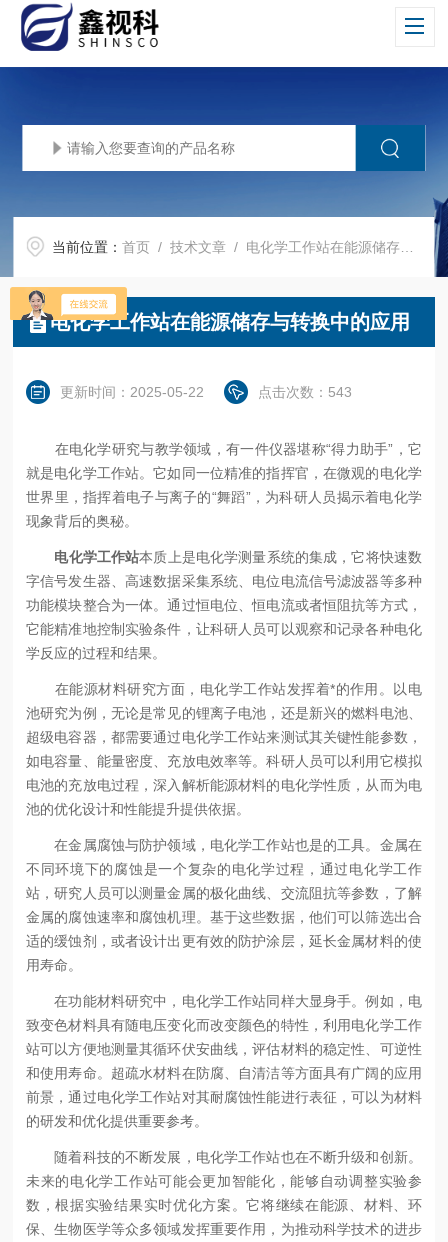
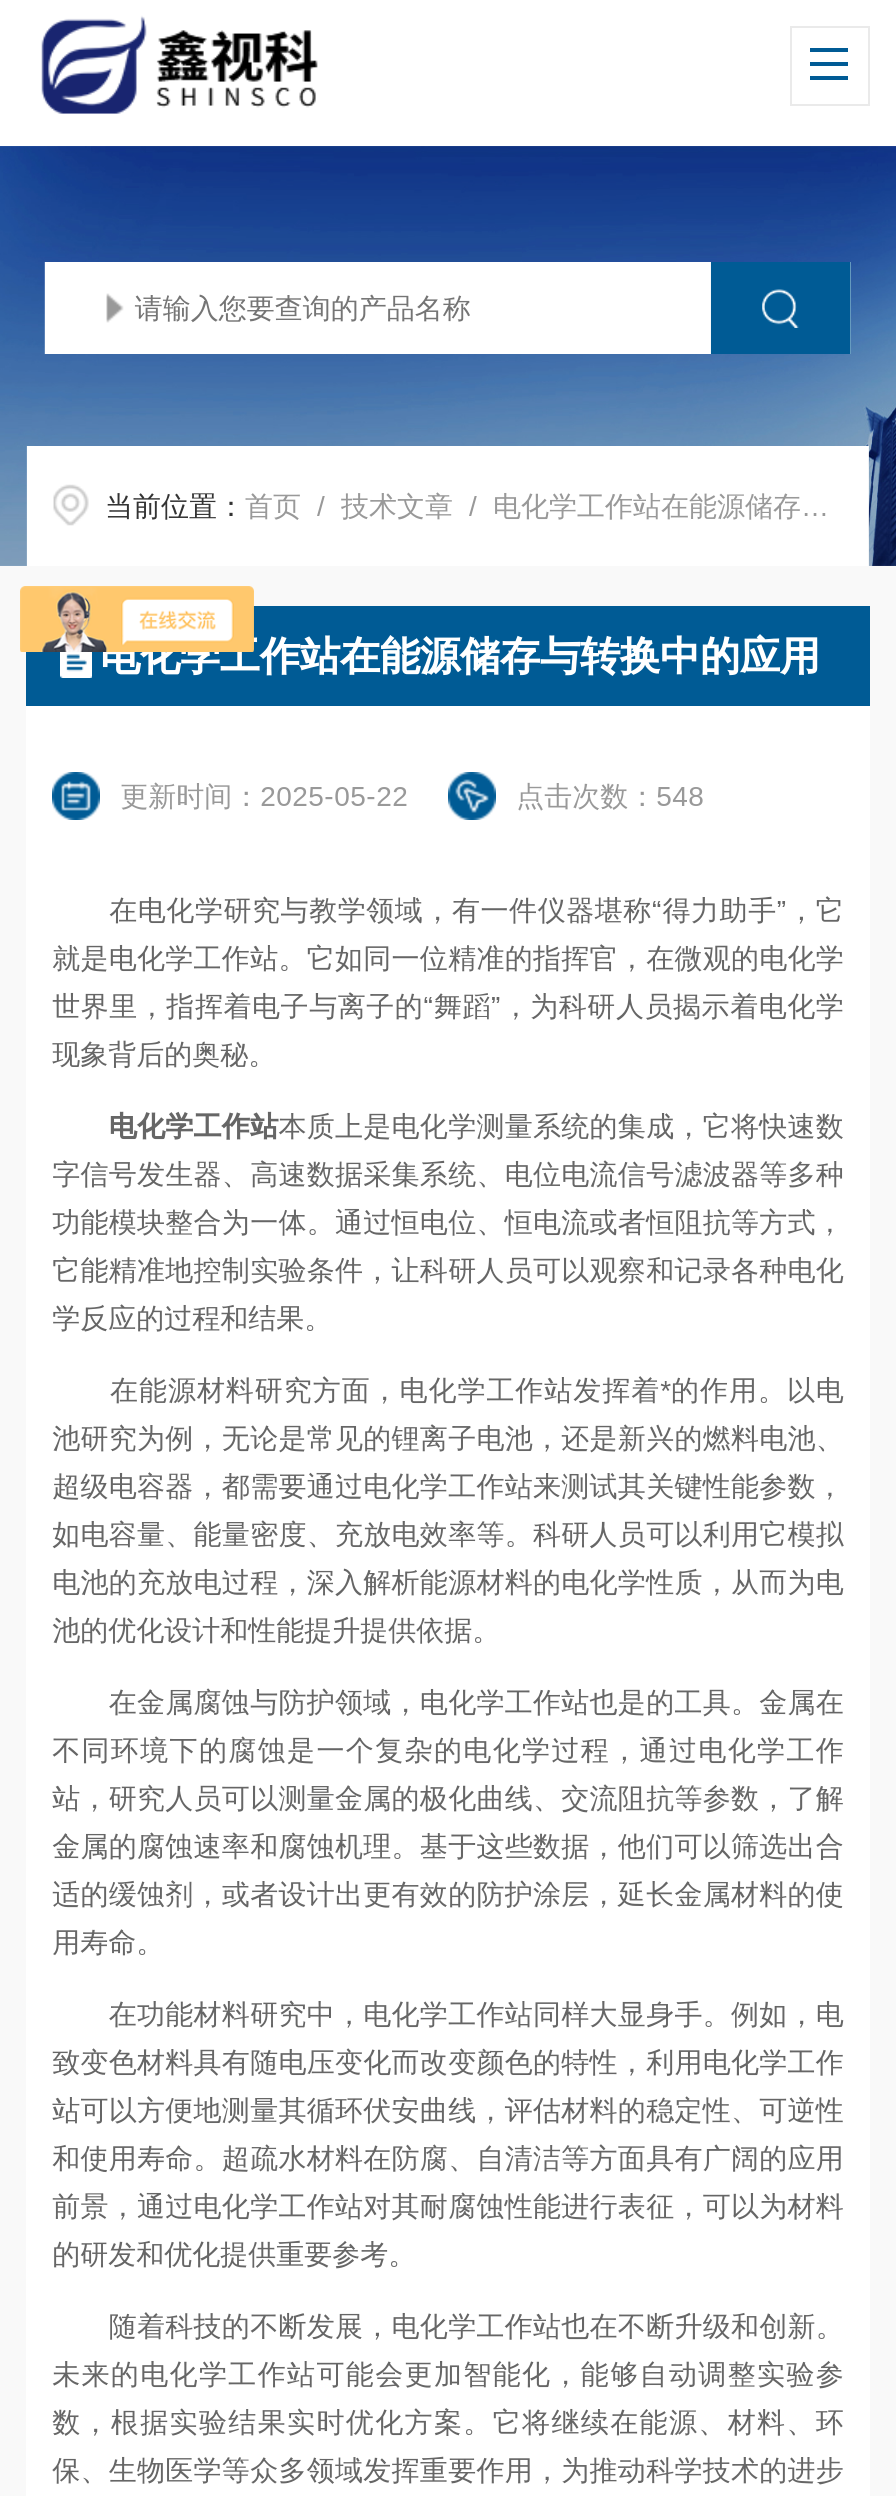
- 点击次数：543
+ 点击次数：548
